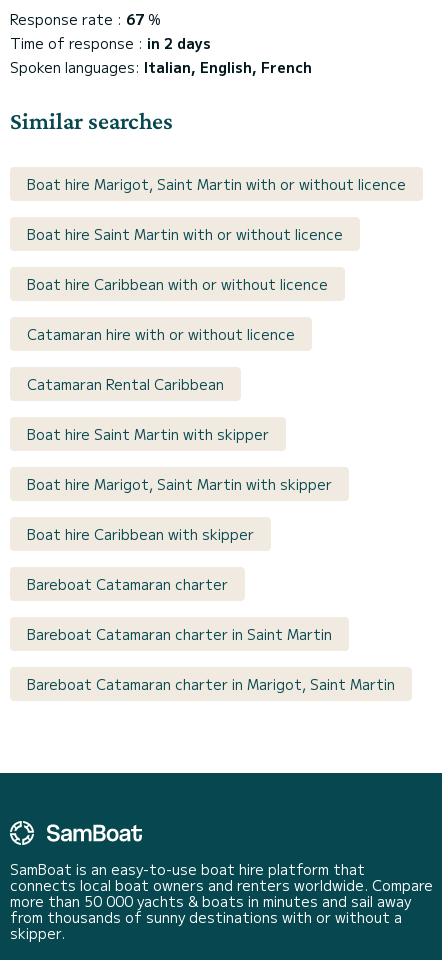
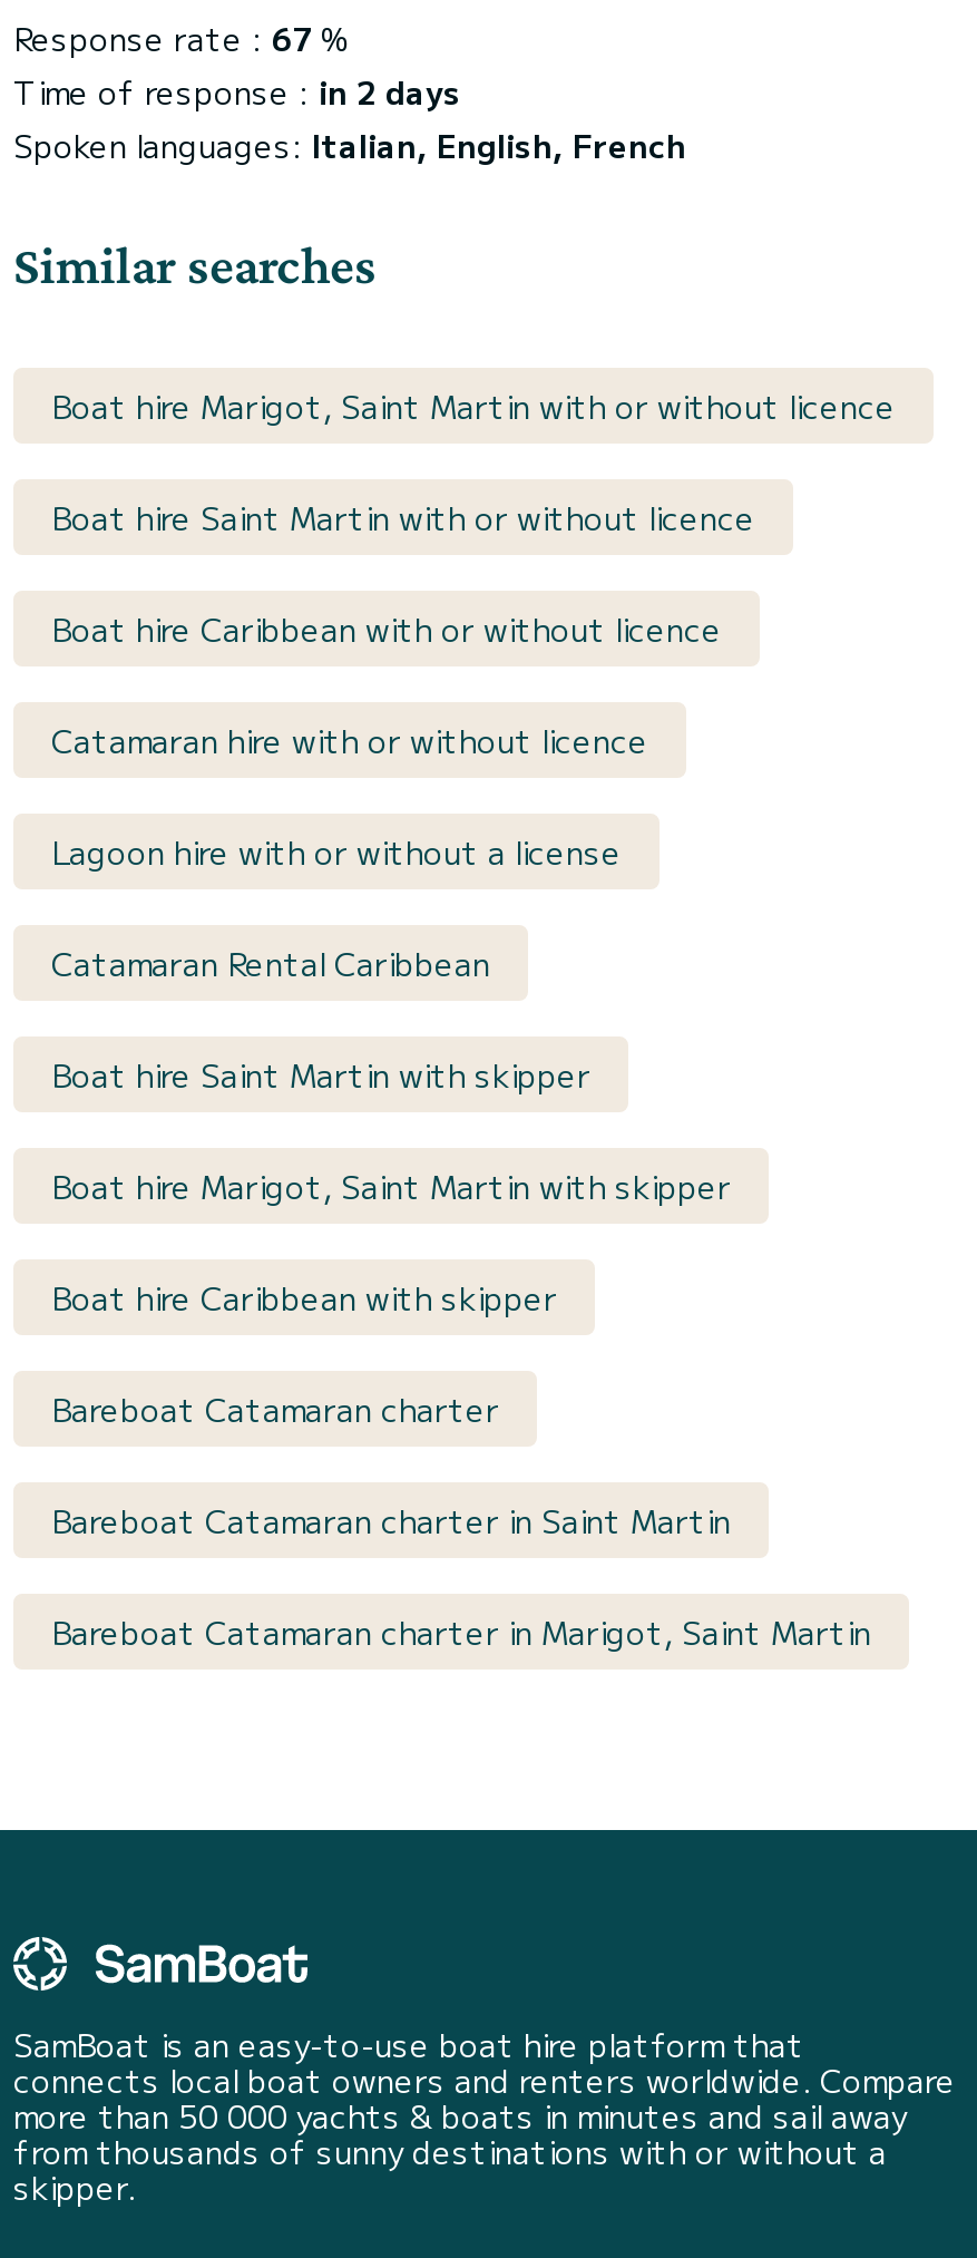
+ Lagoon hire with or without a license
